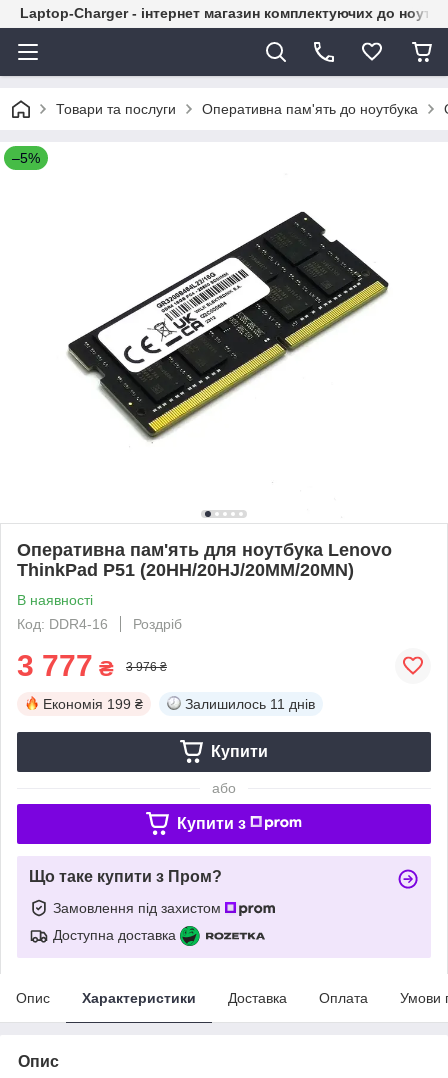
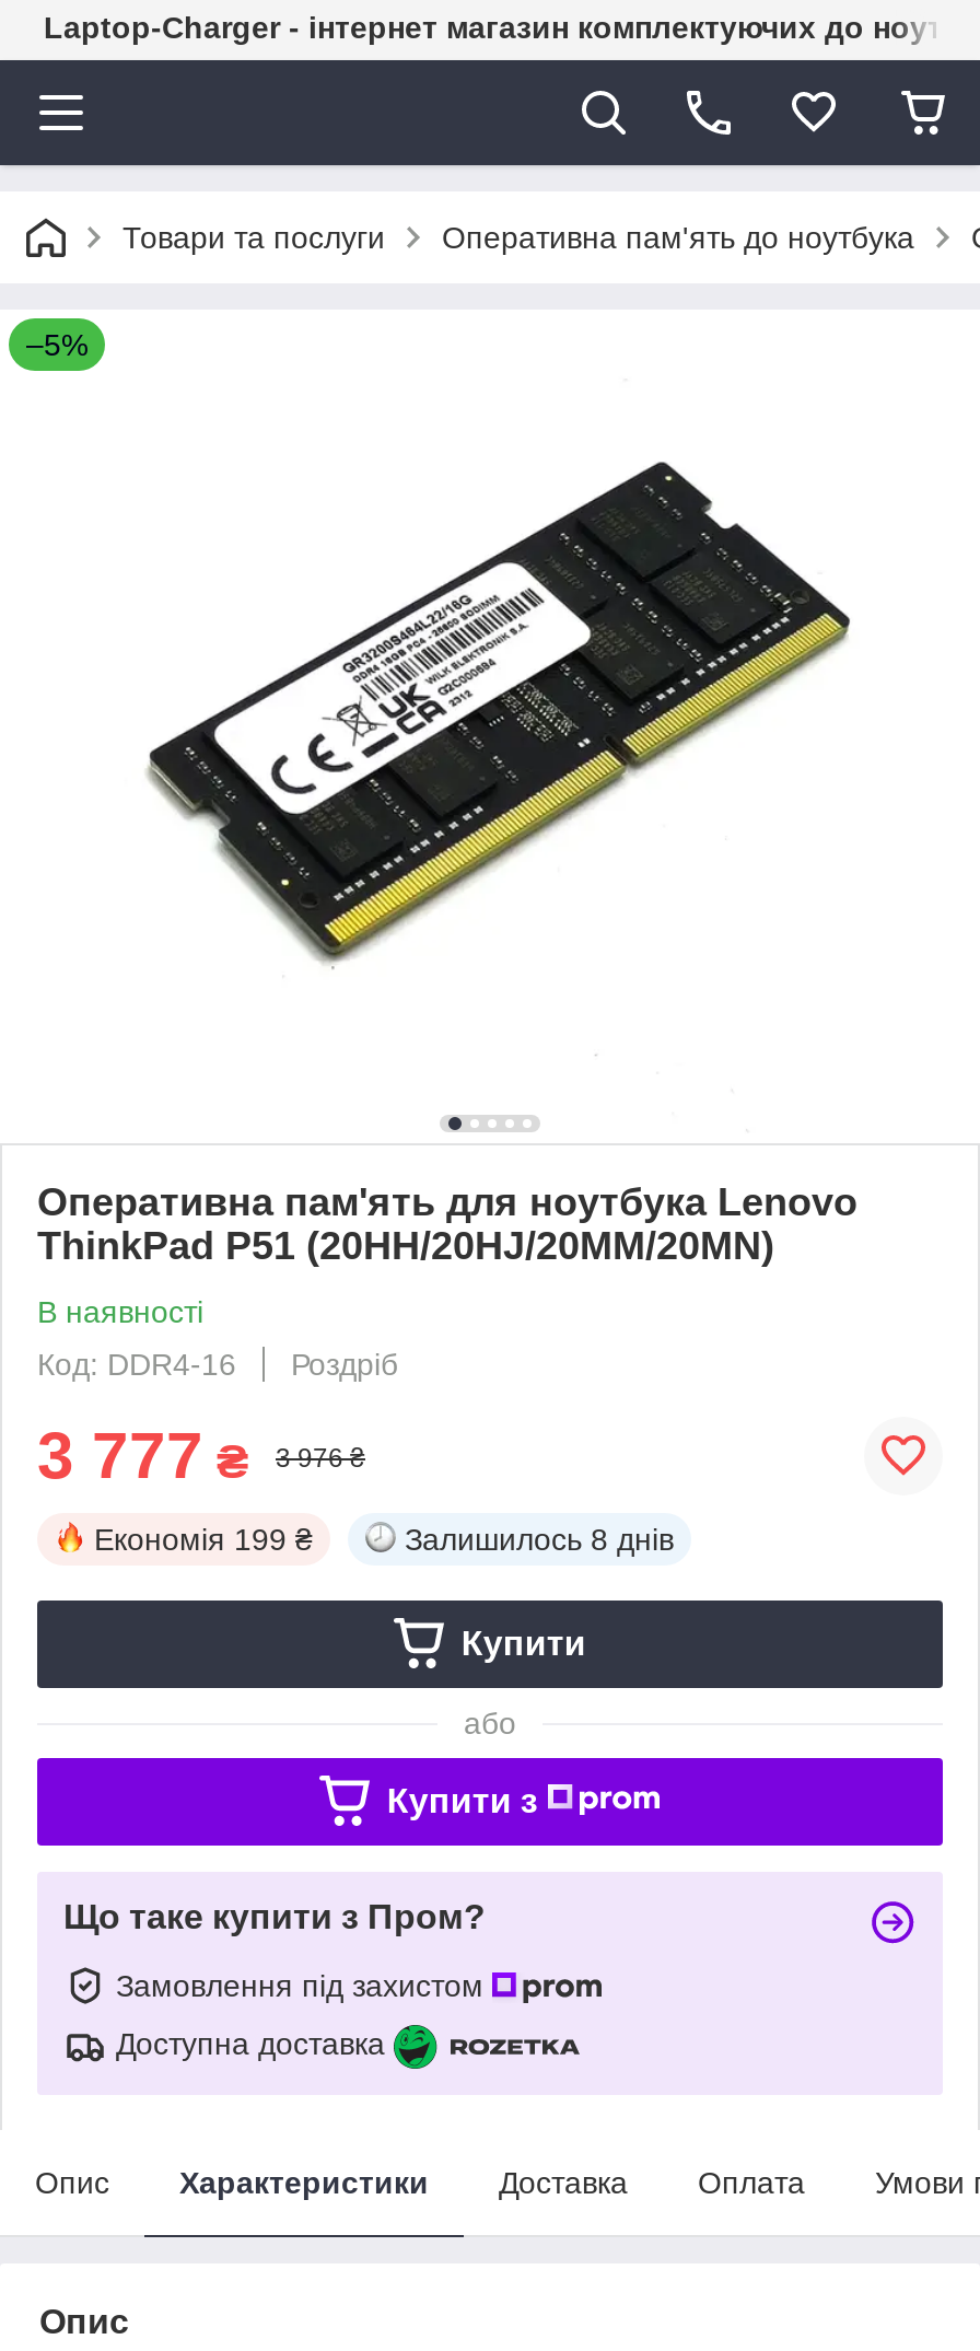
- Залишилось 11 днів
+ Залишилось 8 днів
